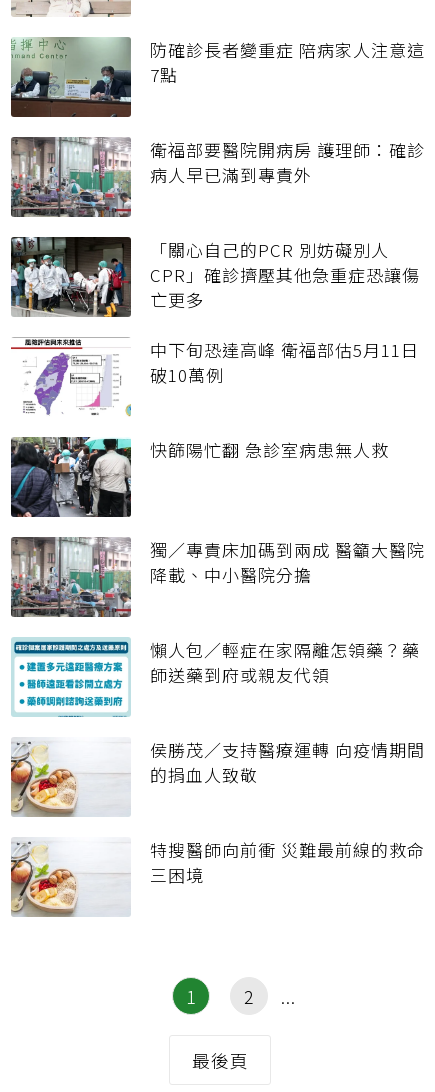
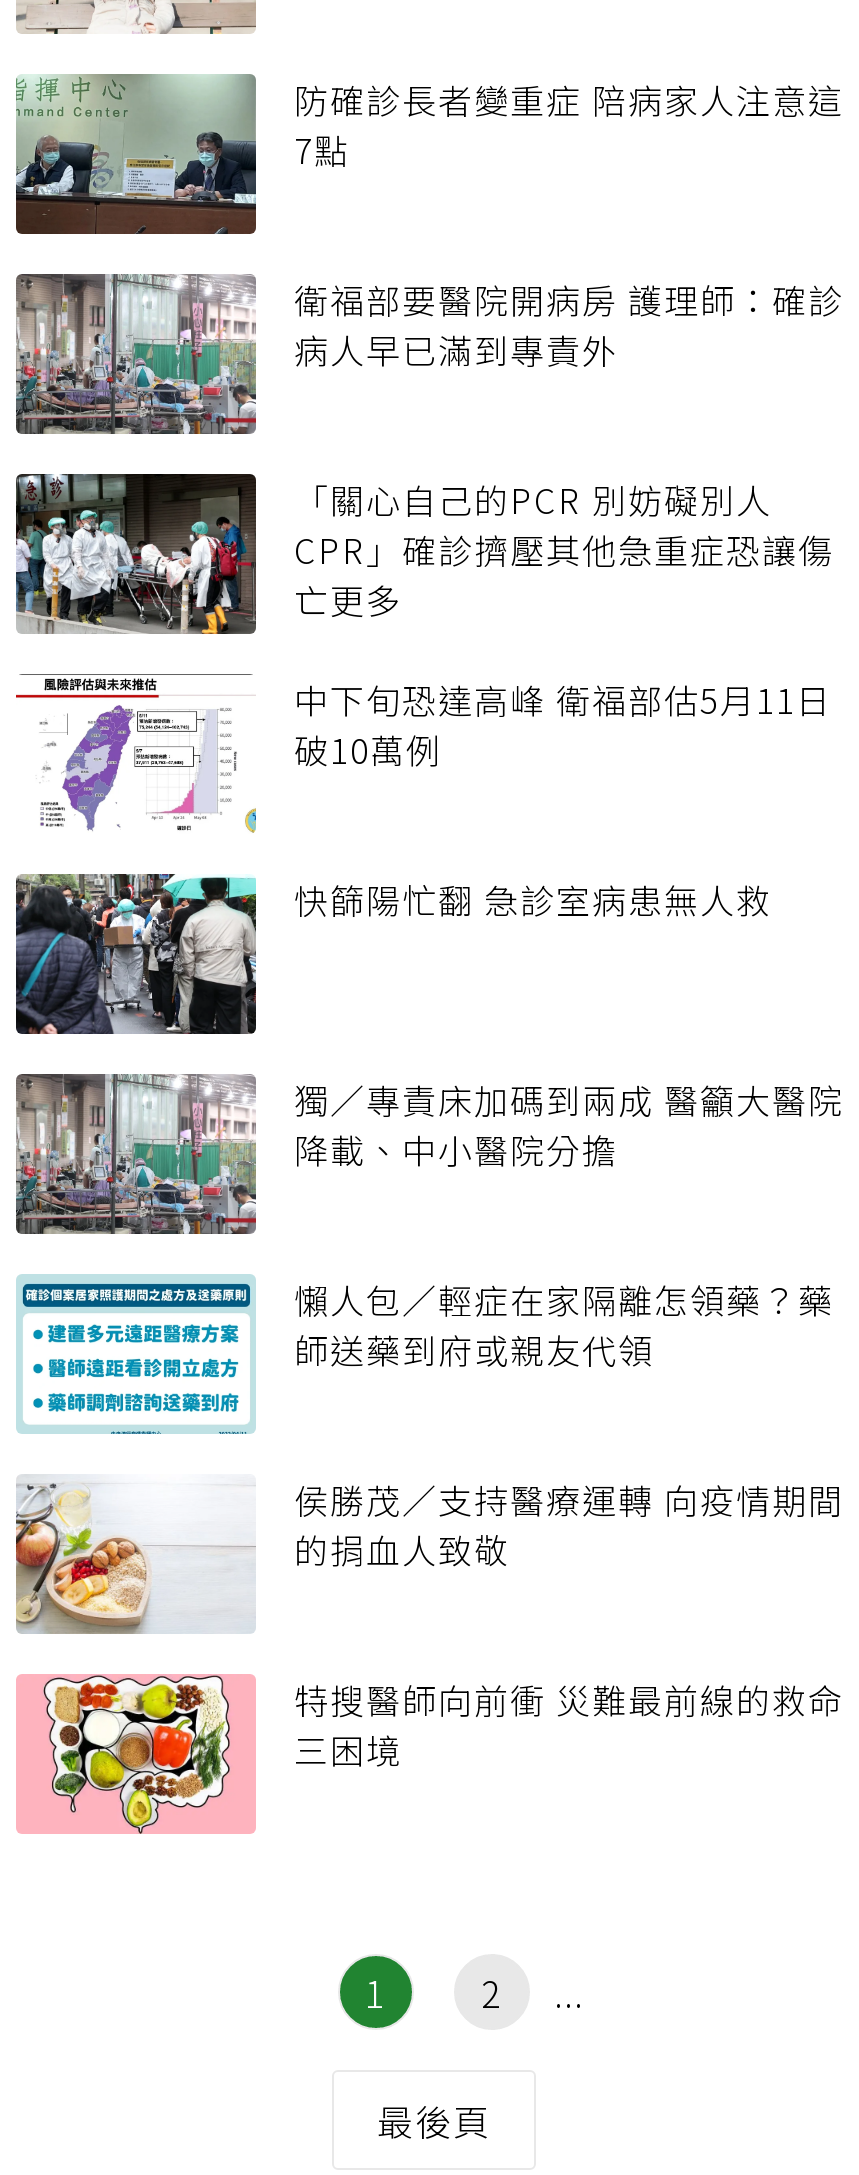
- [image]
+ [image]
